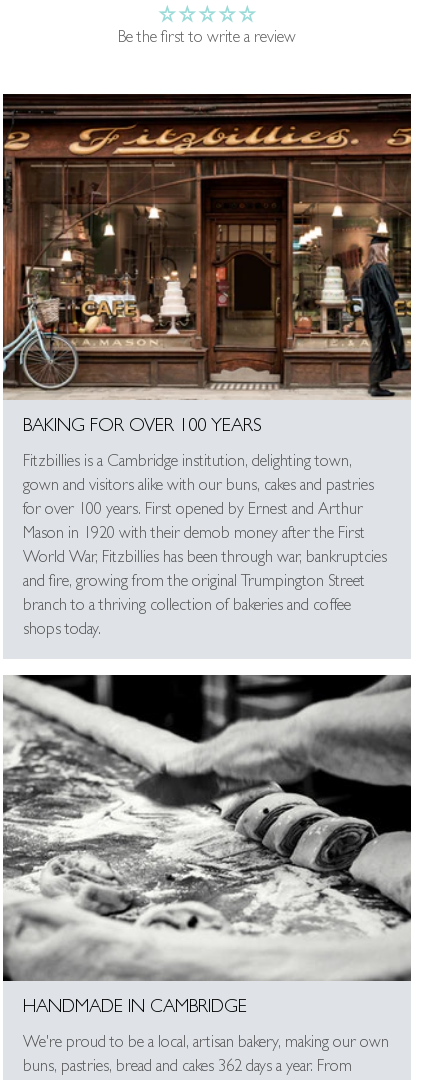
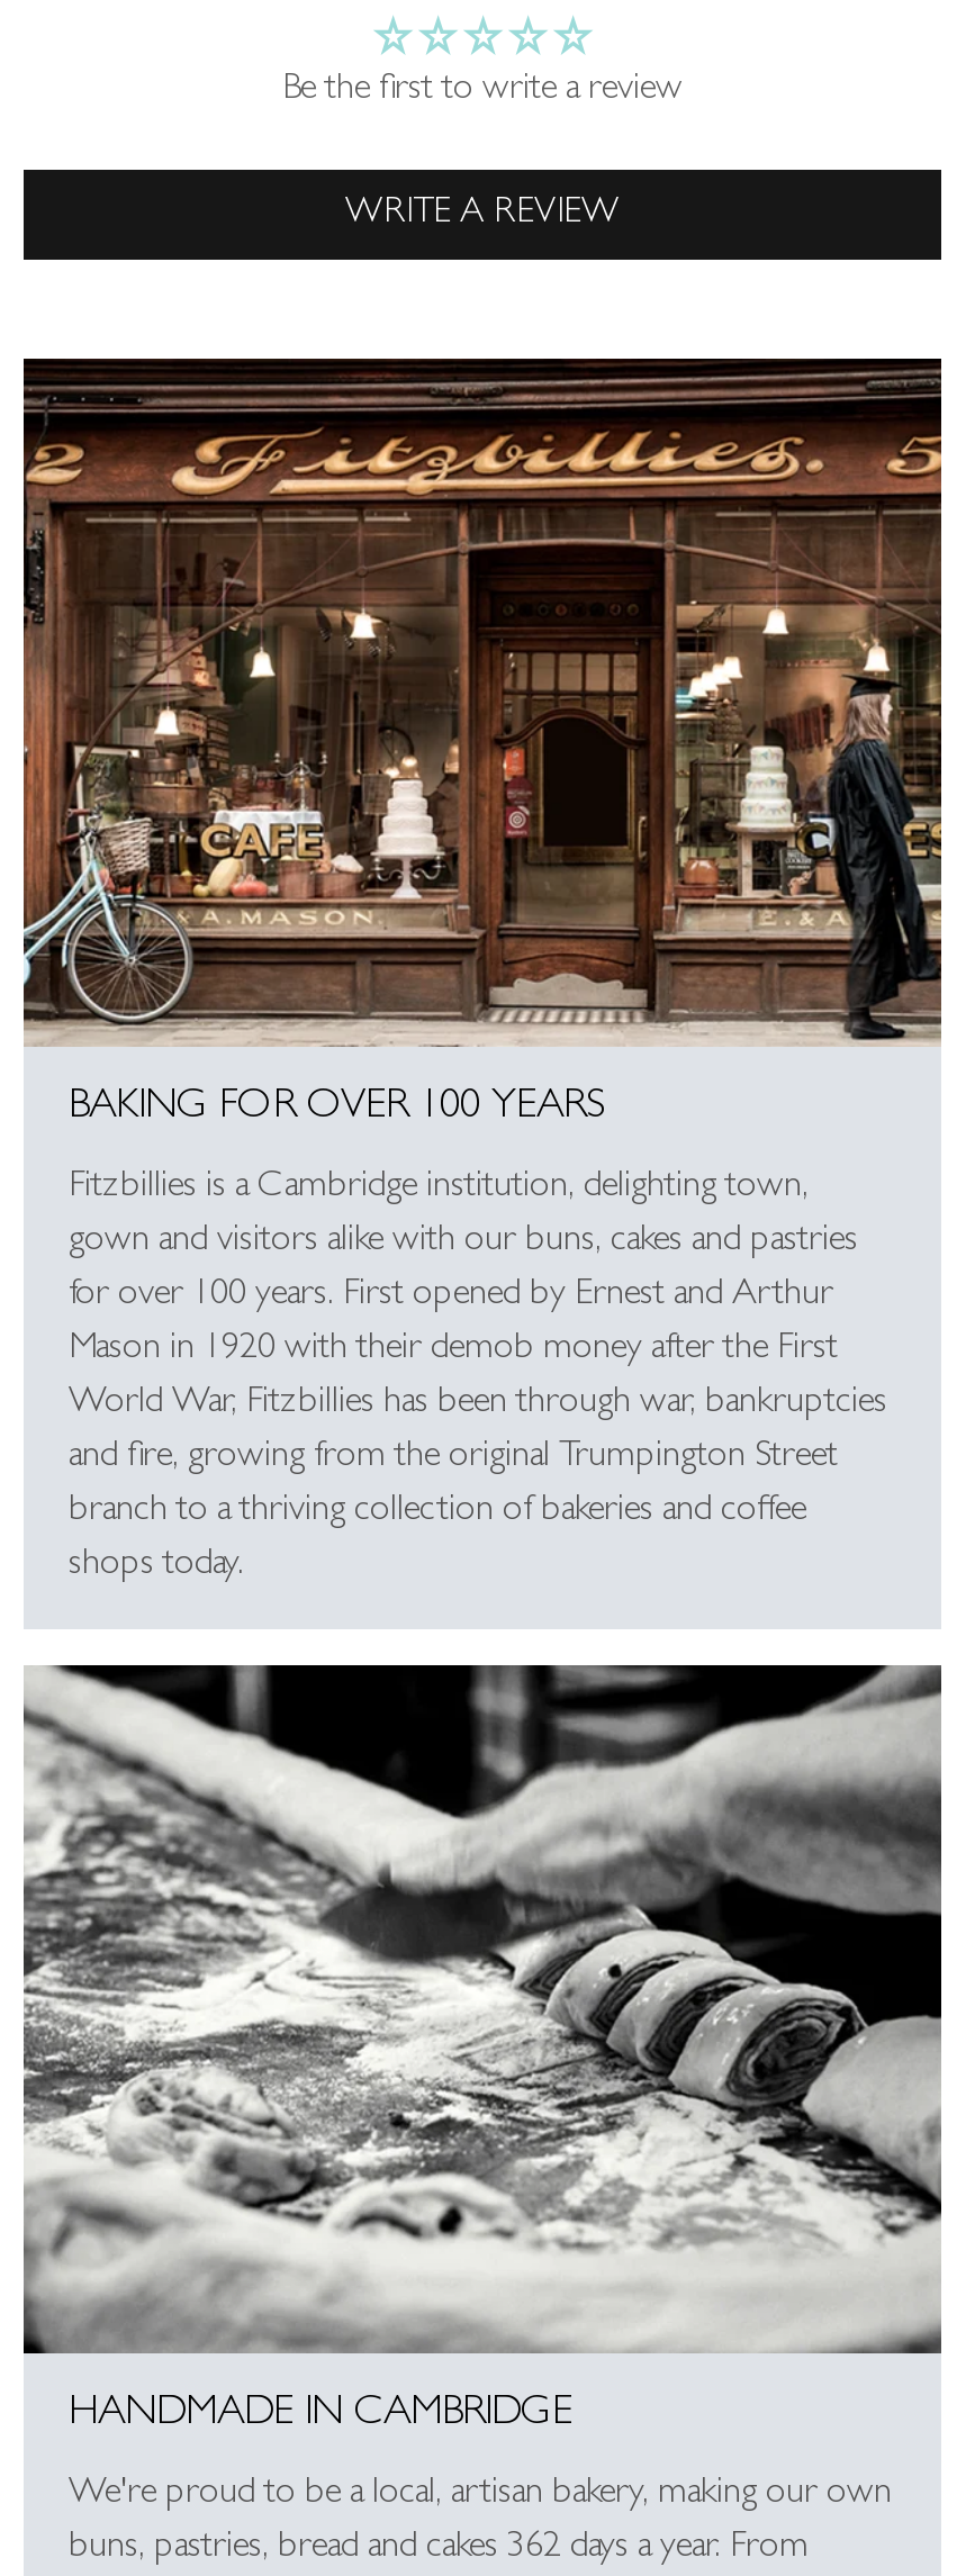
+ WRITE A REVIEW
